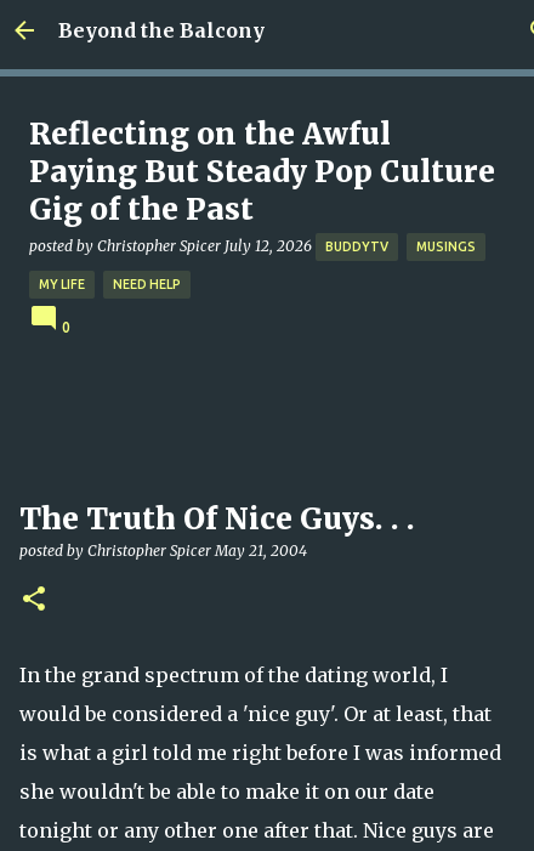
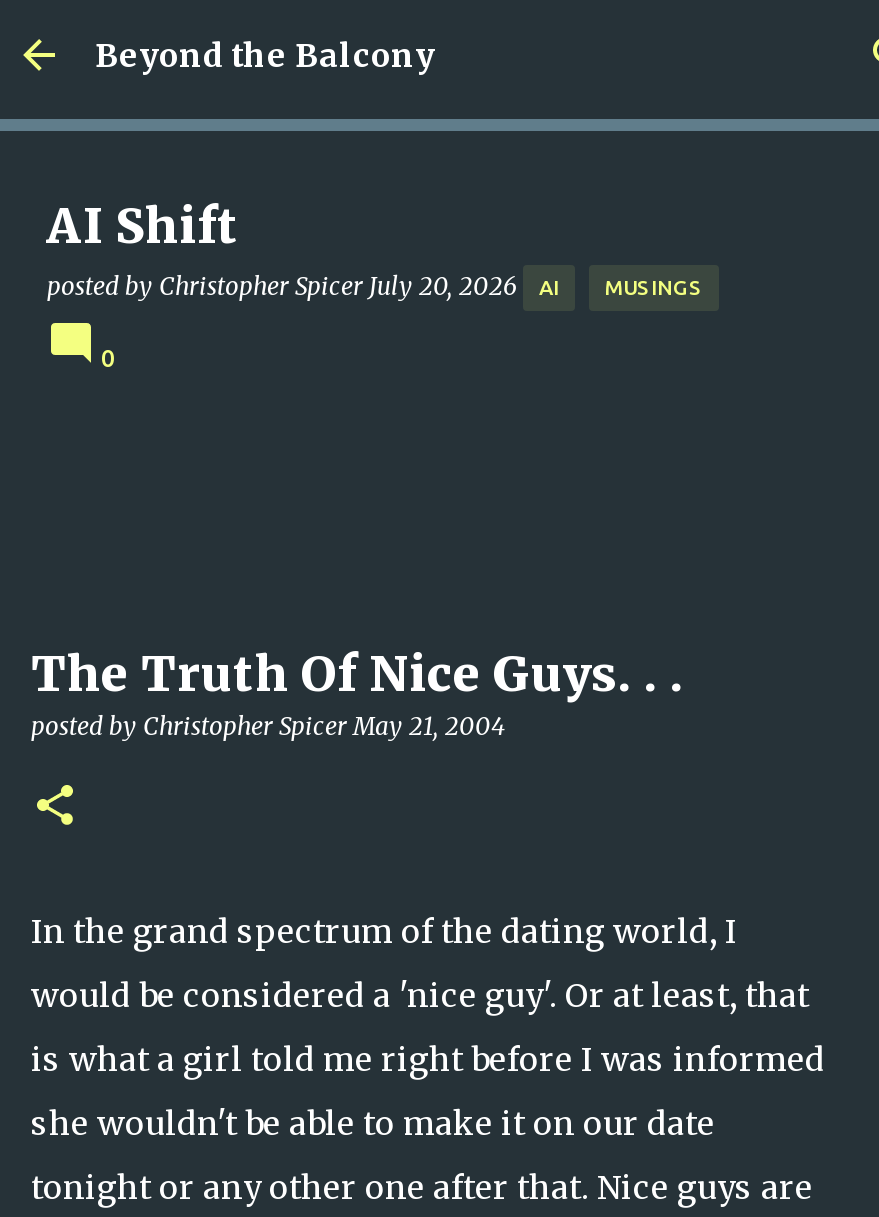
- Reflecting on the Awful
- Paying But Steady Pop Culture
- Gig of the Past
- posted by Christopher Spicer July 12, 2026
- BUDDYTV
+ AI Shift
+ posted by Christopher Spicer July 20, 2026
+ AI

- MY LIFE
- NEED HELP
